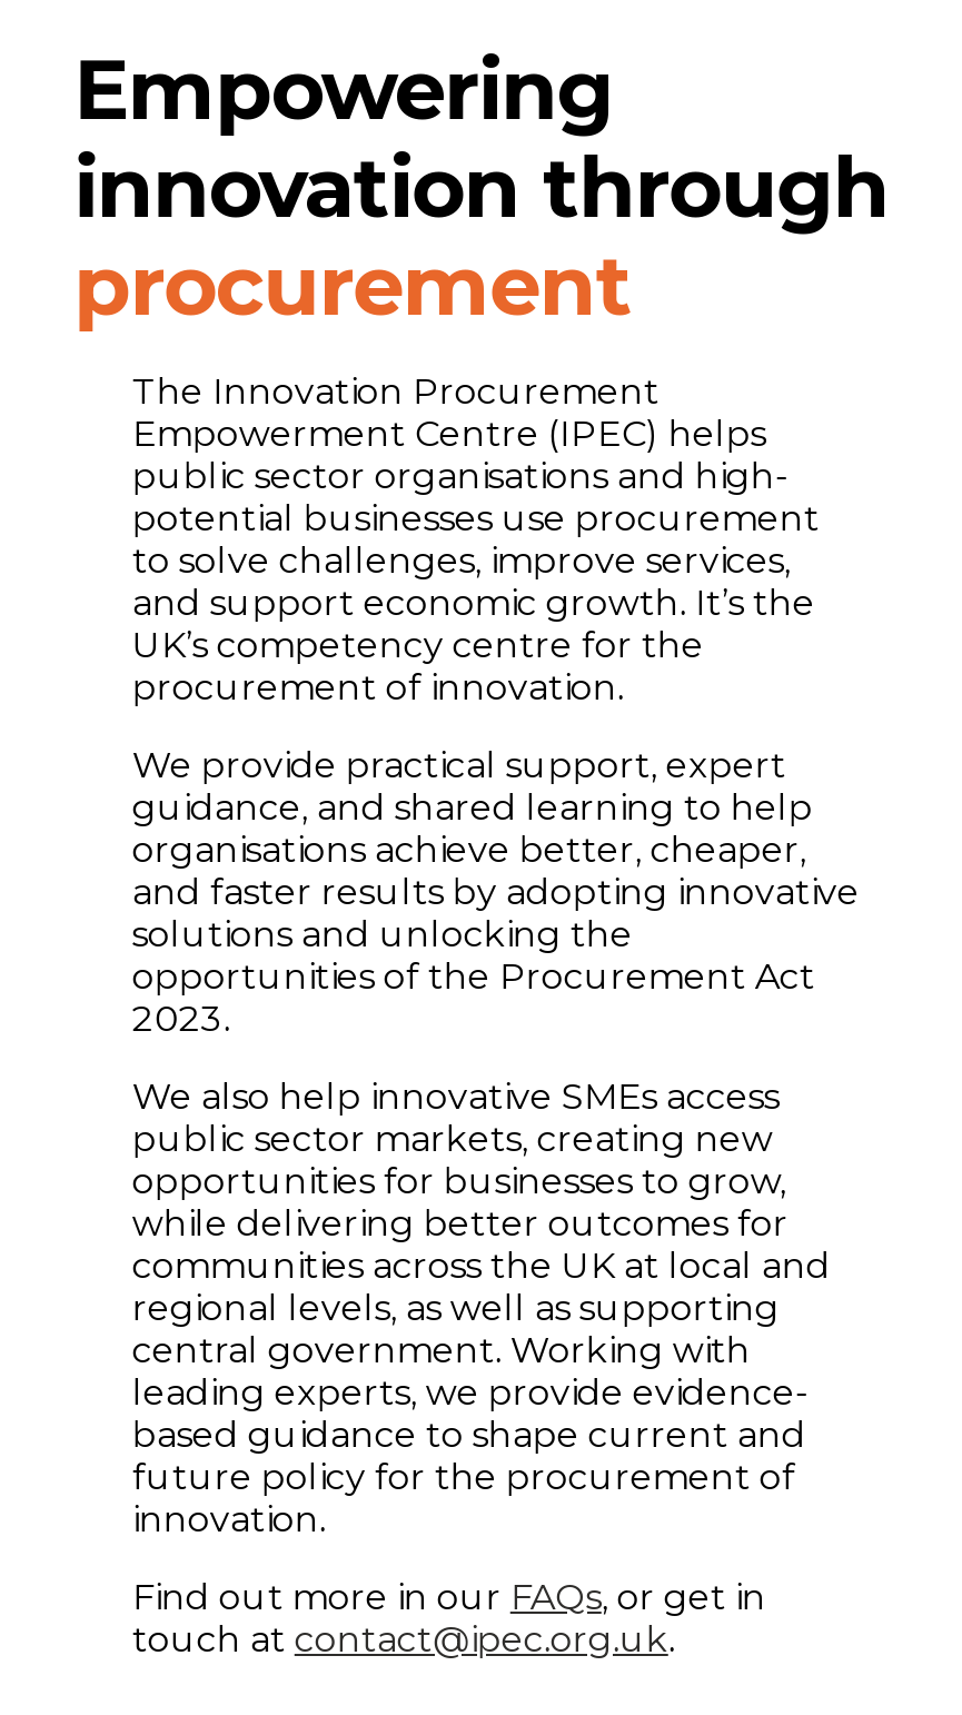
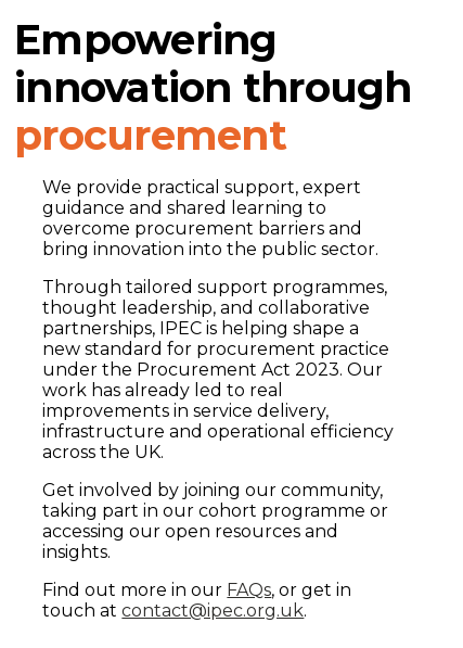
- The Innovation Procurement
- Empowerment Centre (IPEC) helps
- public sector organisations and high-
- potential businesses use procurement
- to solve challenges, improve services,
- and support economic growth. It’s the
- UK’s competency centre for the
- procurement of innovation.

- guidance, and shared learning to help
- organisations achieve better, cheaper,
- and faster results by adopting innovative
- solutions and unlocking the
- opportunities of the Procurement Act
- 2023.
- We also help innovative SMEs access
- public sector markets, creating new
- opportunities for businesses to grow,
- while delivering better outcomes for
- communities across the UK at local and
- regional levels, as well as supporting
- central government. Working with
- leading experts, we provide evidence-
- based guidance to shape current and
- future policy for the procurement of
- innovation.
+ guidance and shared learning to
+ overcome procurement barriers and
+ bring innovation into the public sector.
+ Through tailored support programmes,
+ thought leadership, and collaborative
+ partnerships, IPEC is helping shape a
+ new standard for procurement practice
+ under the Procurement Act 2023. Our
+ work has already led to real
+ improvements in service delivery,
+ infrastructure and operational efficiency
+ across the UK.
+ Get involved by joining our community,
+ taking part in our cohort programme or
+ accessing our open resources and
+ insights.
